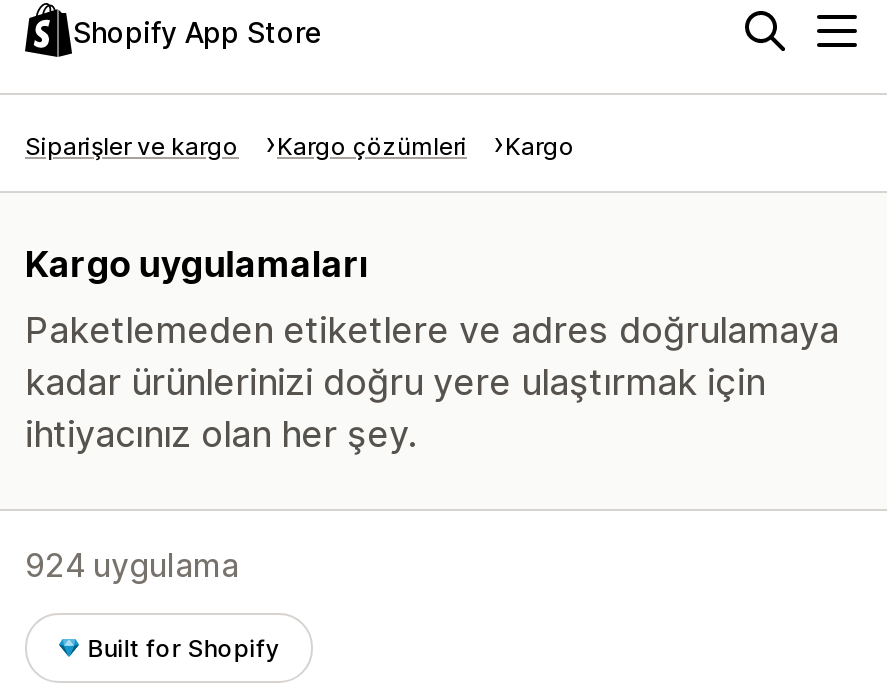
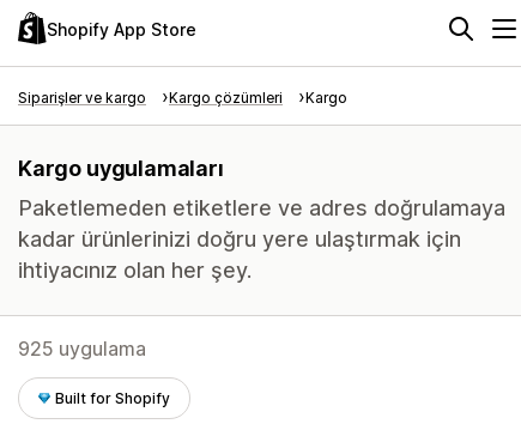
- 924 uygulama
+ 925 uygulama
